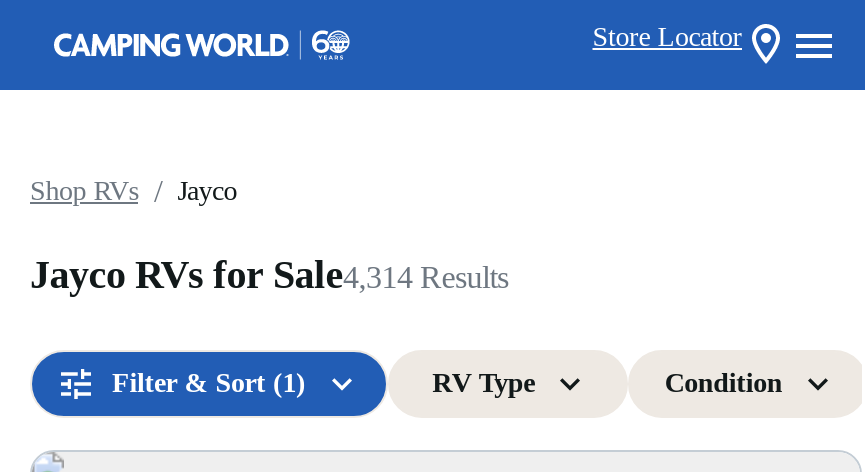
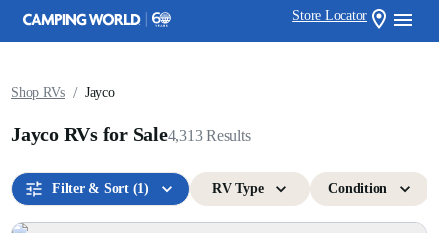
- Jayco RVs for Sale4,314 Results
+ Jayco RVs for Sale4,313 Results
